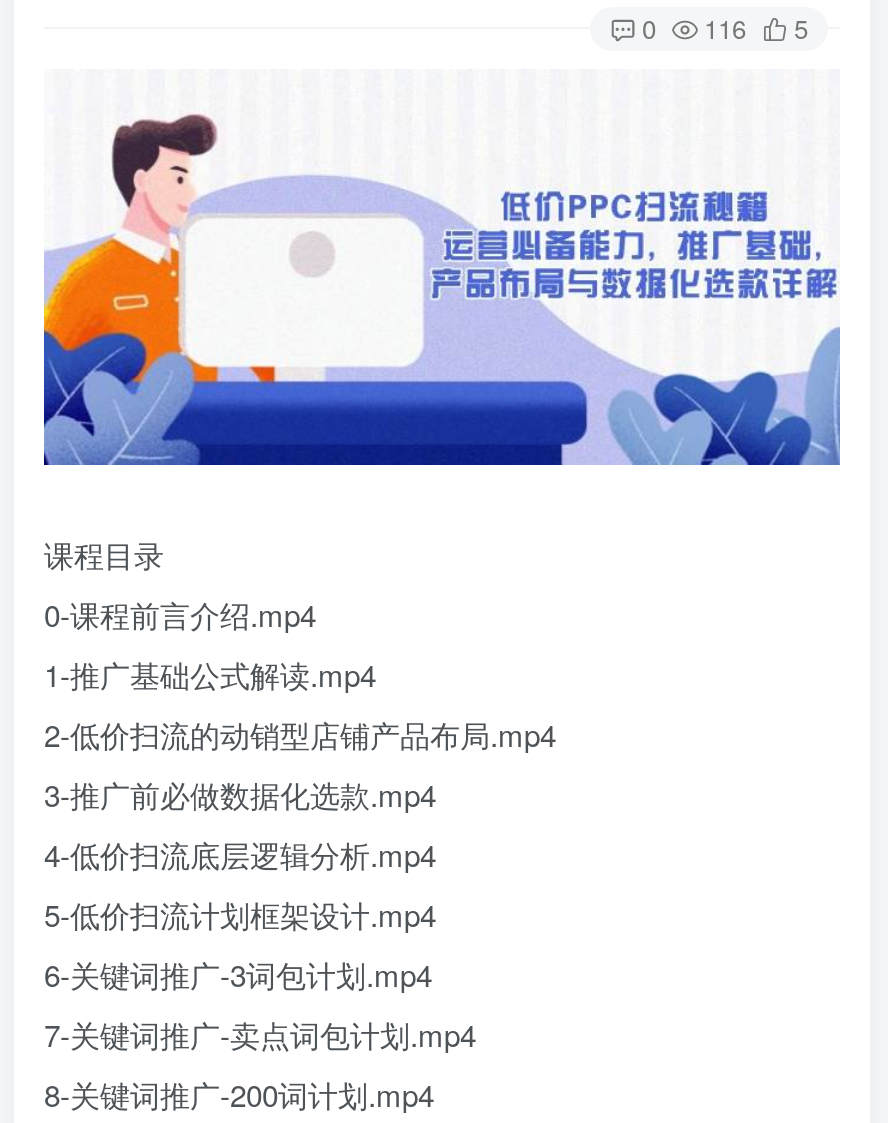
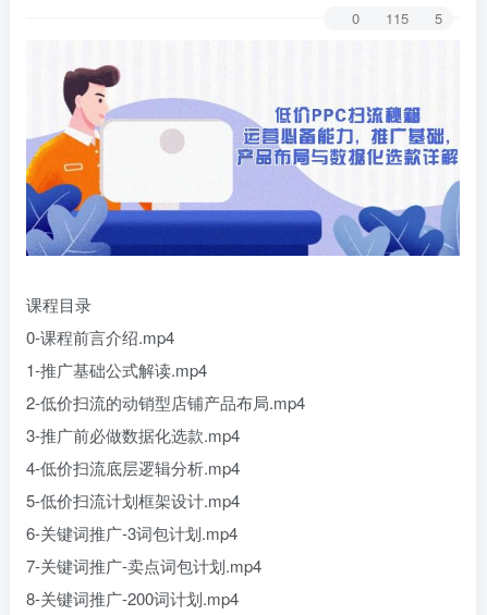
- 0 116 5
+ 0 115 5
